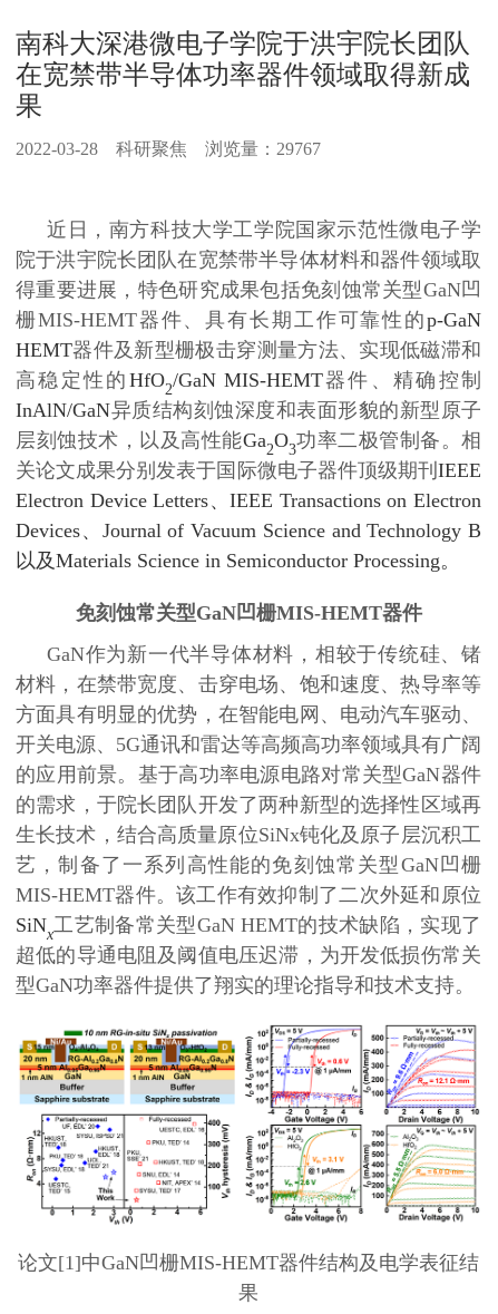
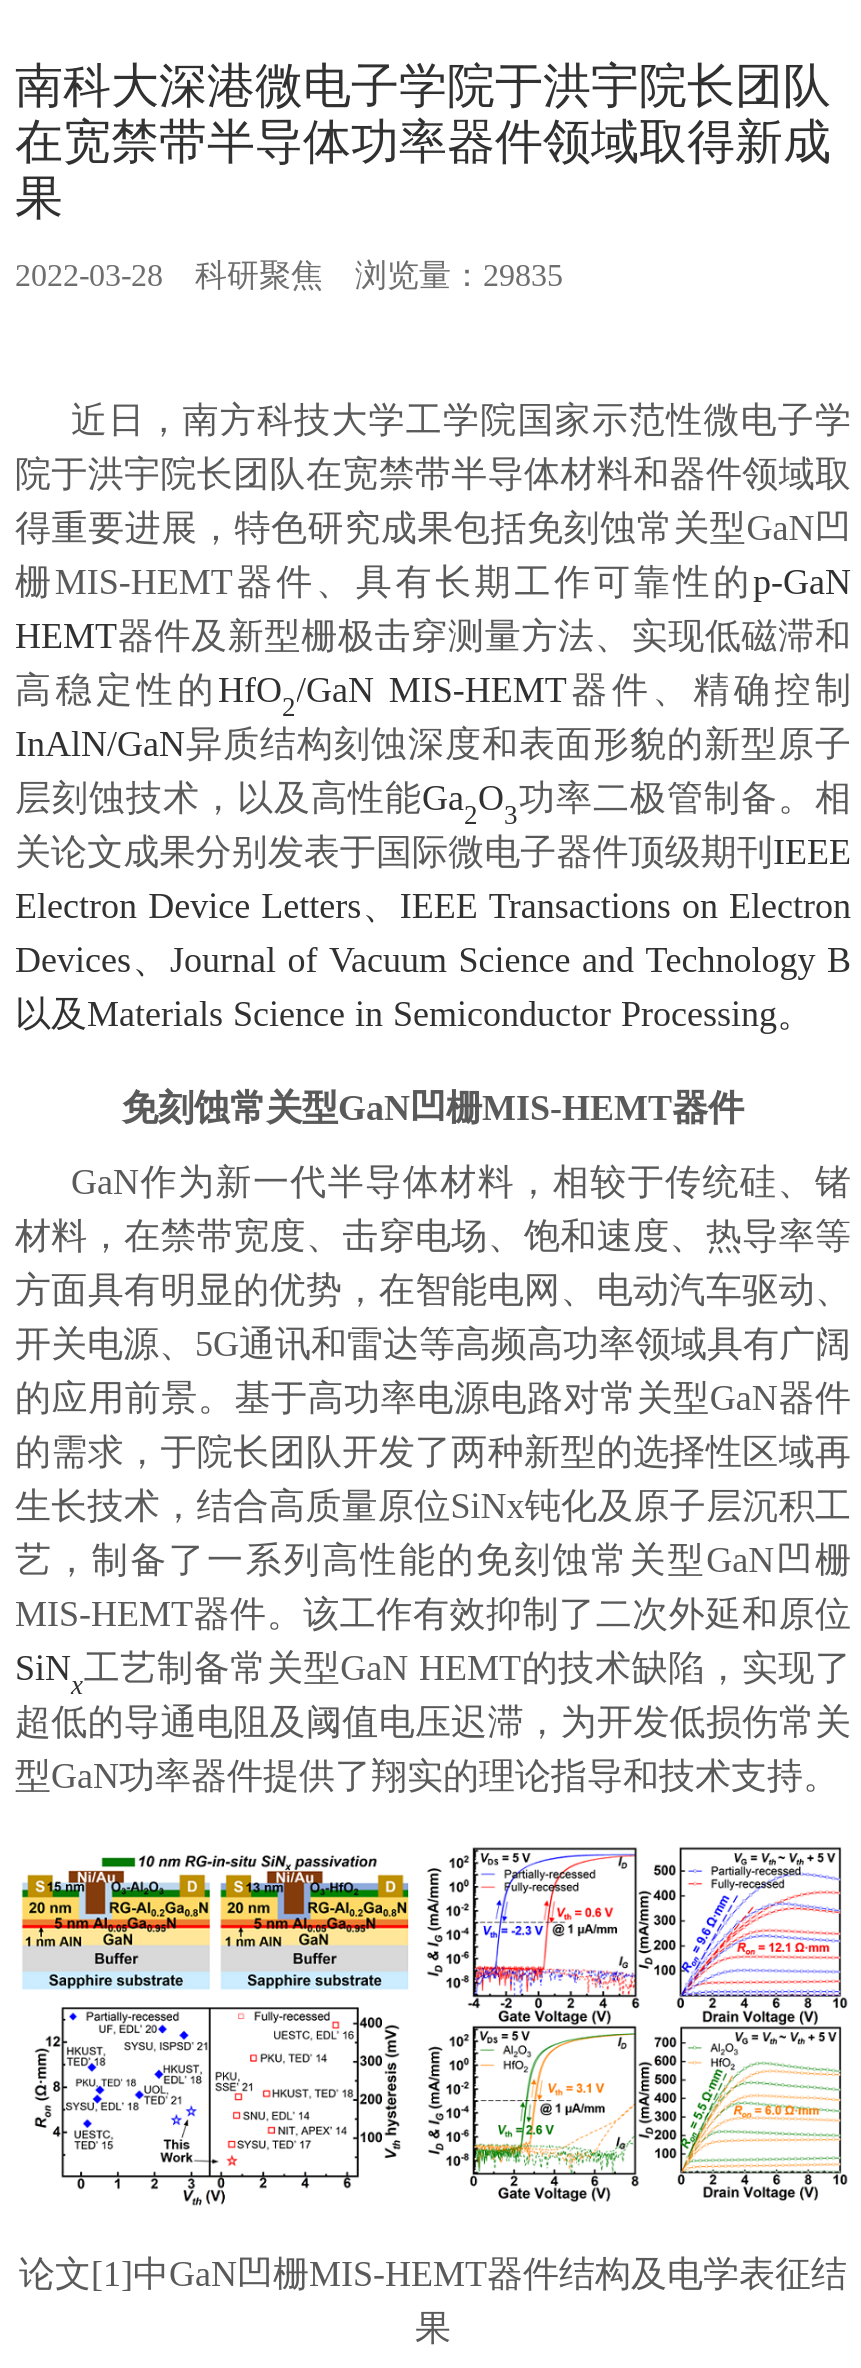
- 2022-03-28科研聚焦 浏览量：29767
+ 2022-03-28科研聚焦 浏览量：29835
